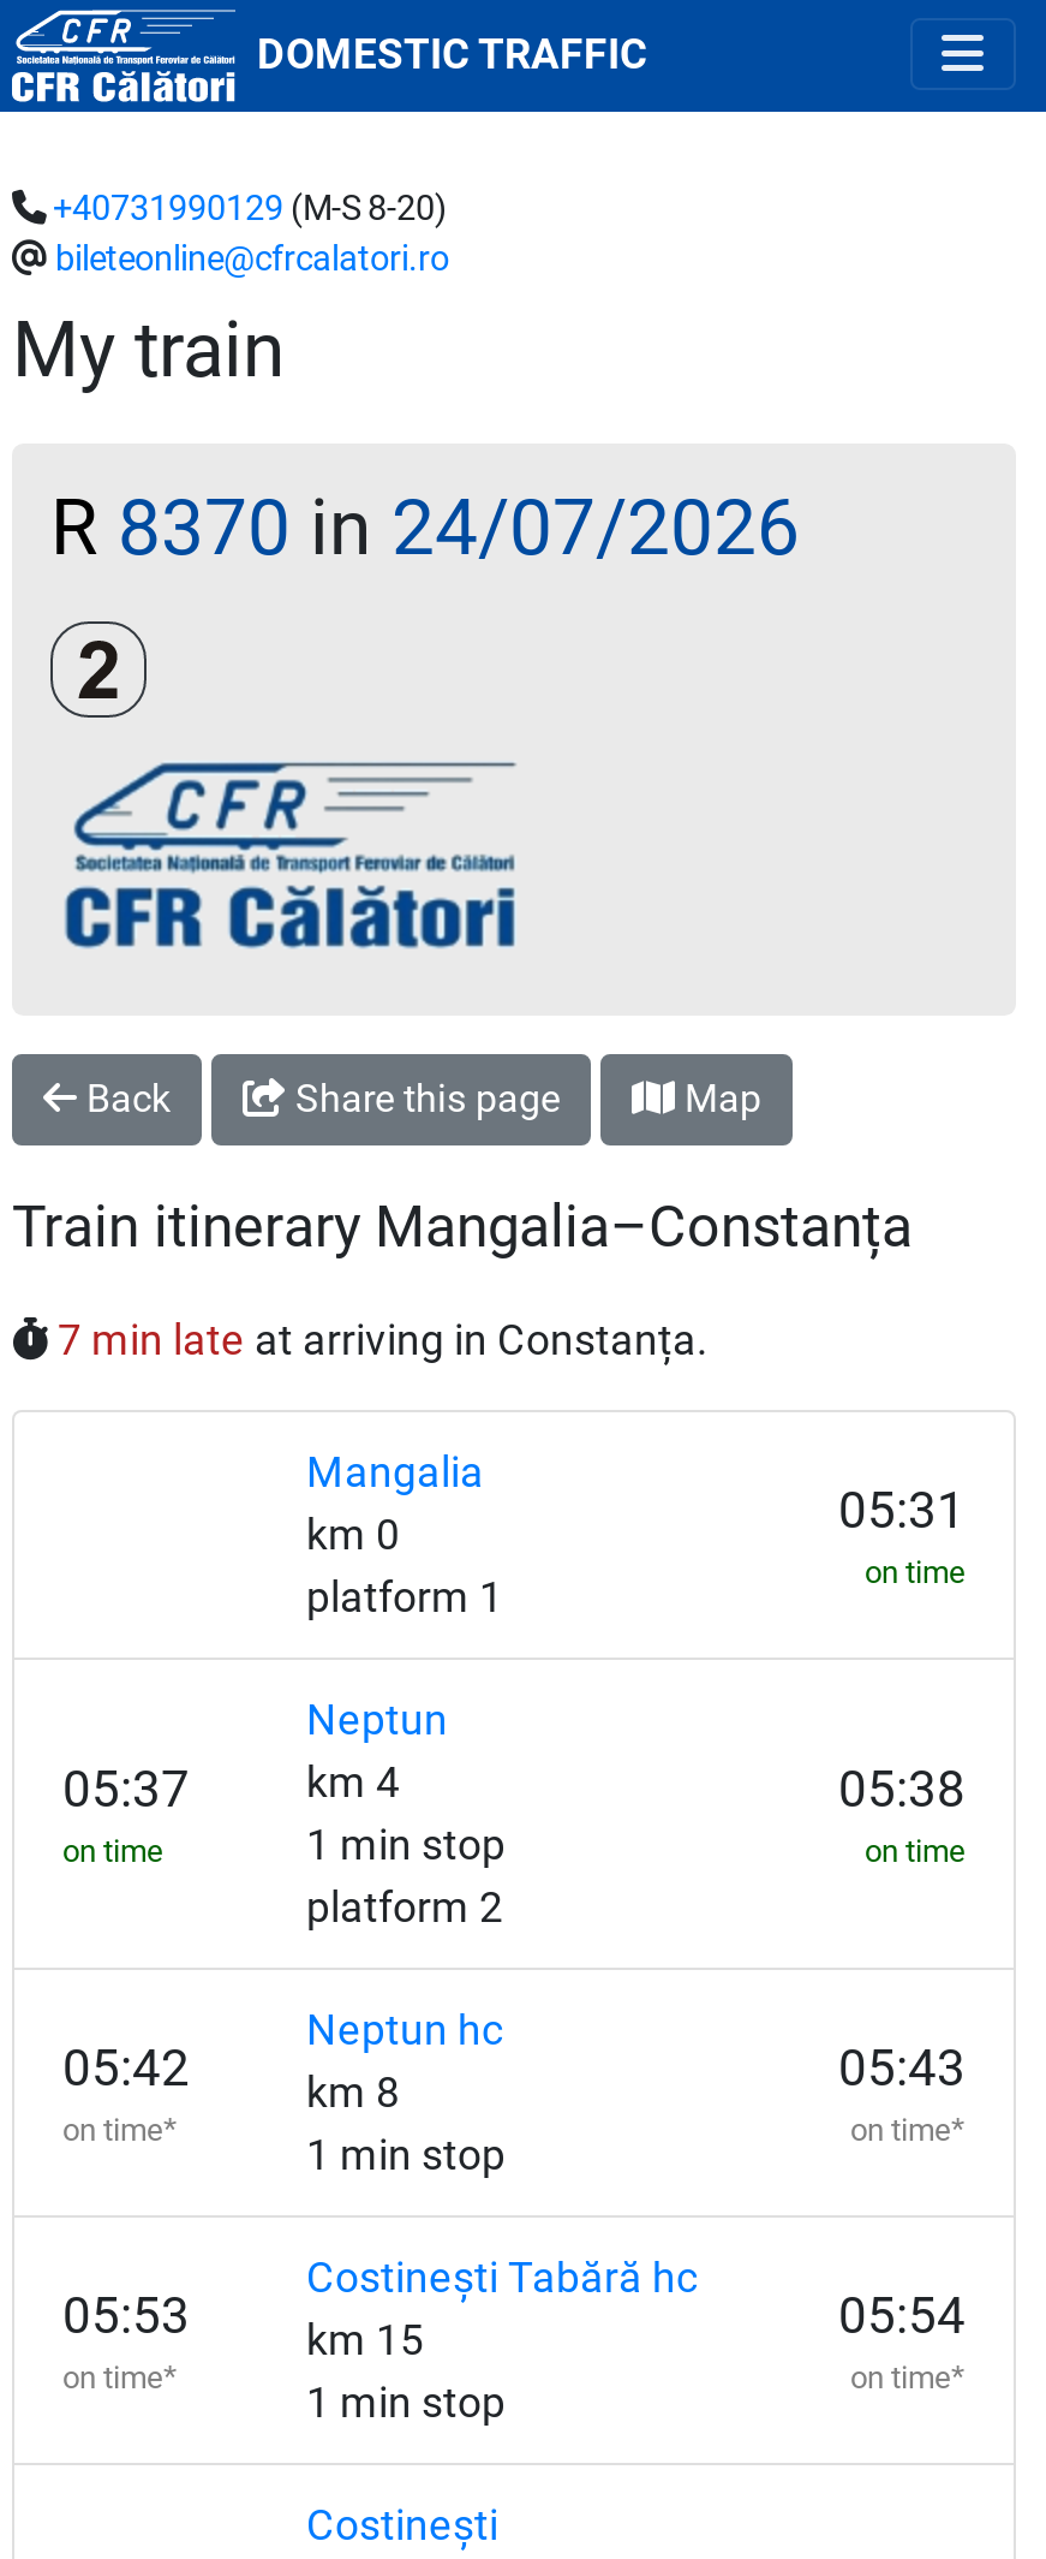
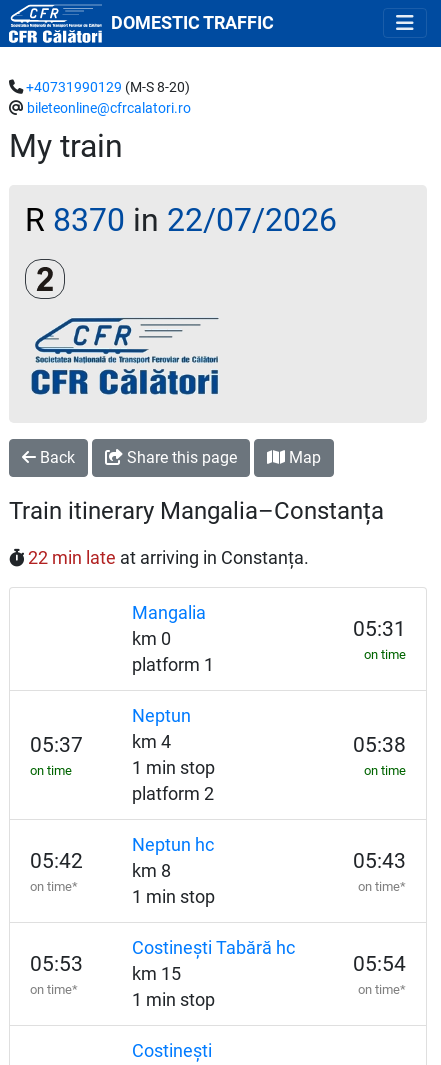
- R 8370 in 24/07/2026
+ R 8370 in 22/07/2026

- 7 min late at arriving in Constanța.
+ 22 min late at arriving in Constanța.
